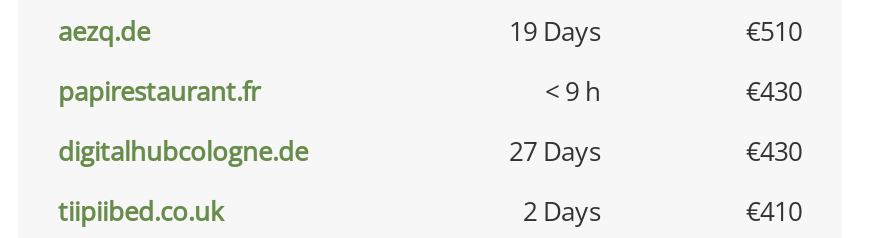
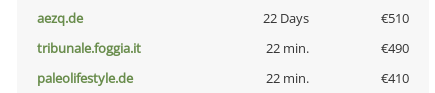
- 19 Days
+ 22 Days

- papirestaurant.fr
- < 9 h
- €430
- digitalhubcologne.de
- 27 Days
- €430
- tiipiibed.co.uk
- 2 Days
+ tribunale.foggia.it
+ 22 min.
+ €490
+ paleolifestyle.de
+ 22 min.
